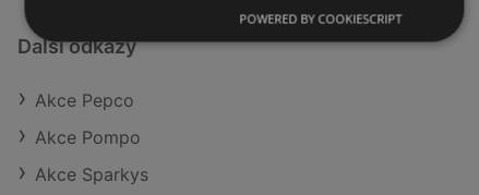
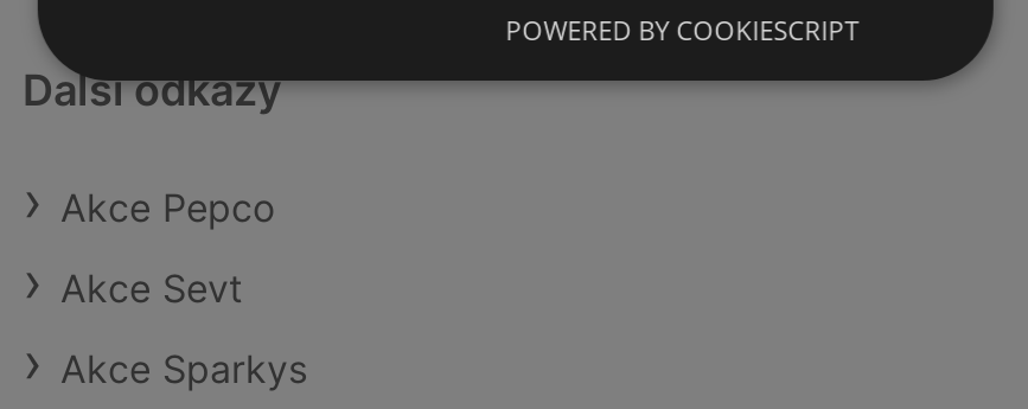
- Akce Pompo
+ Akce Sevt
